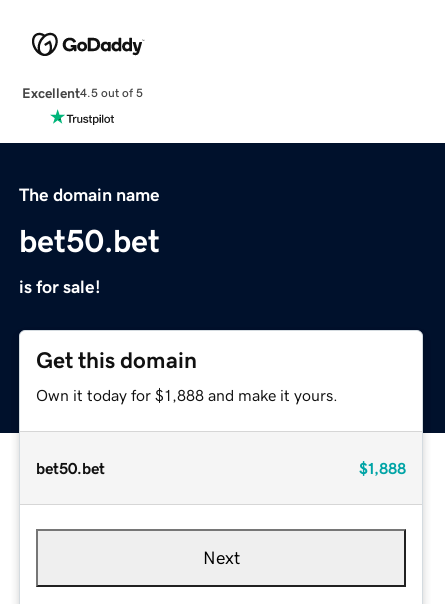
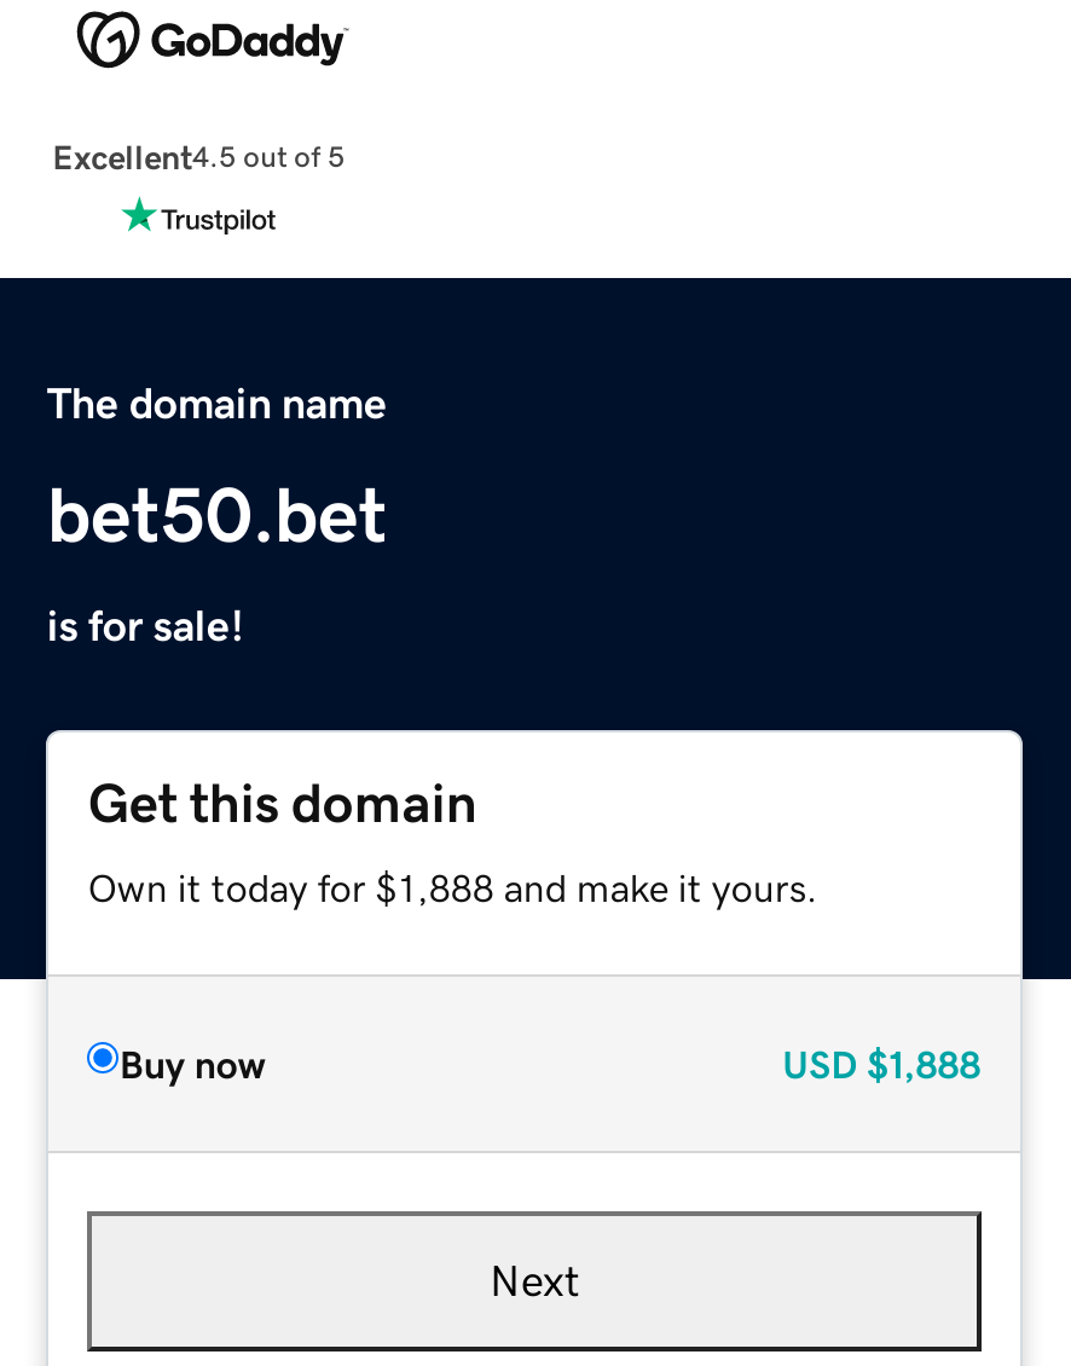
- bet50.bet
- $1,888
+ Buy now
+ USD $1,888
